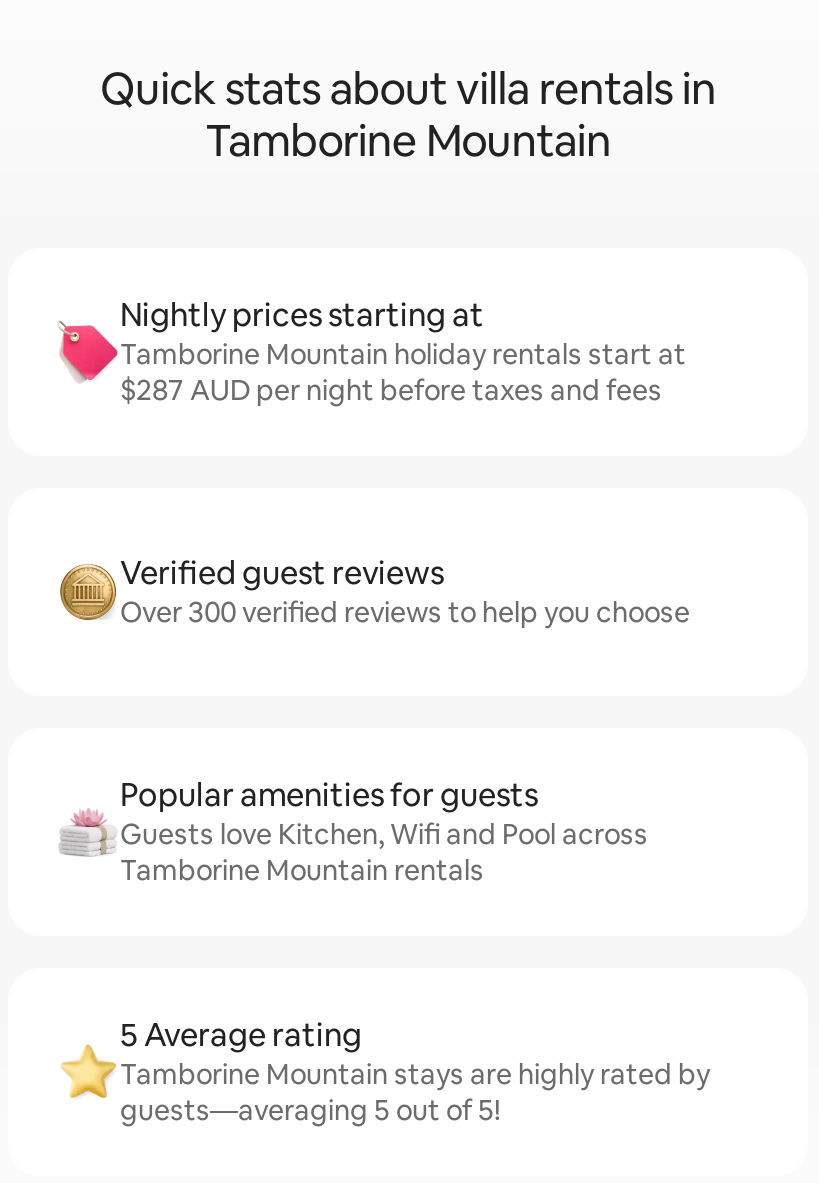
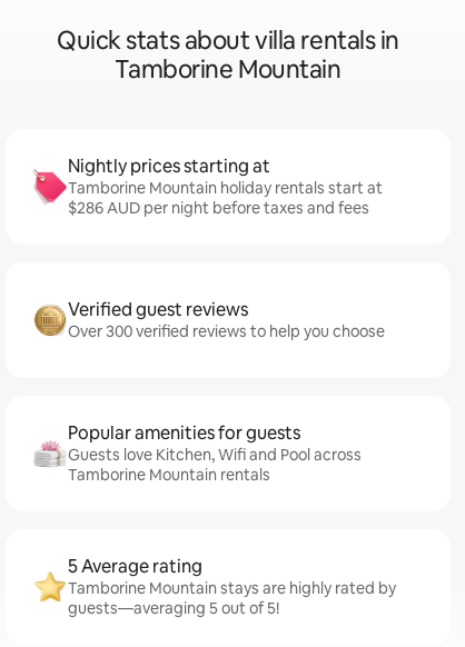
- $287 AUD per night before taxes and fees
+ $286 AUD per night before taxes and fees
